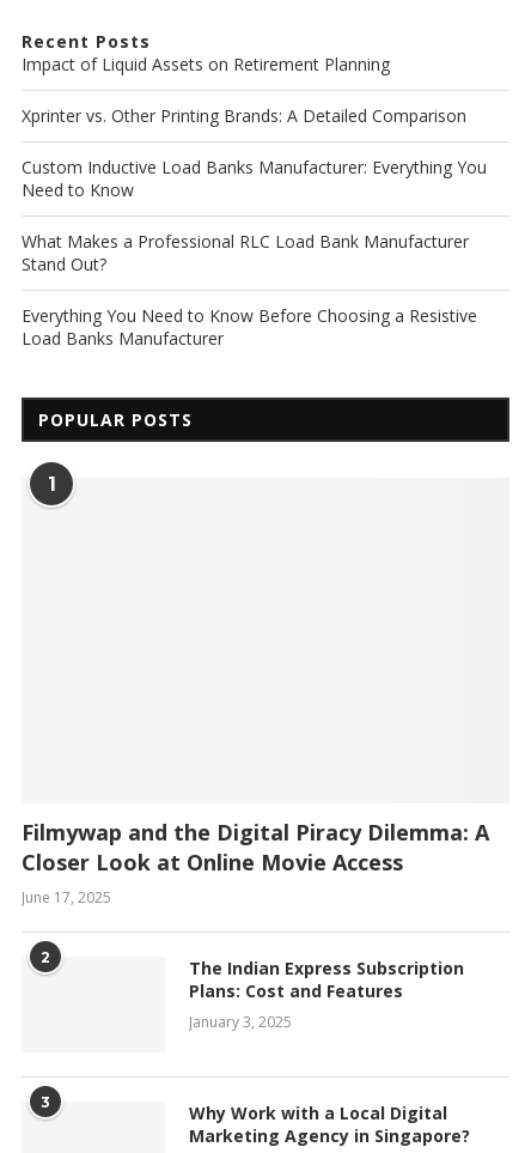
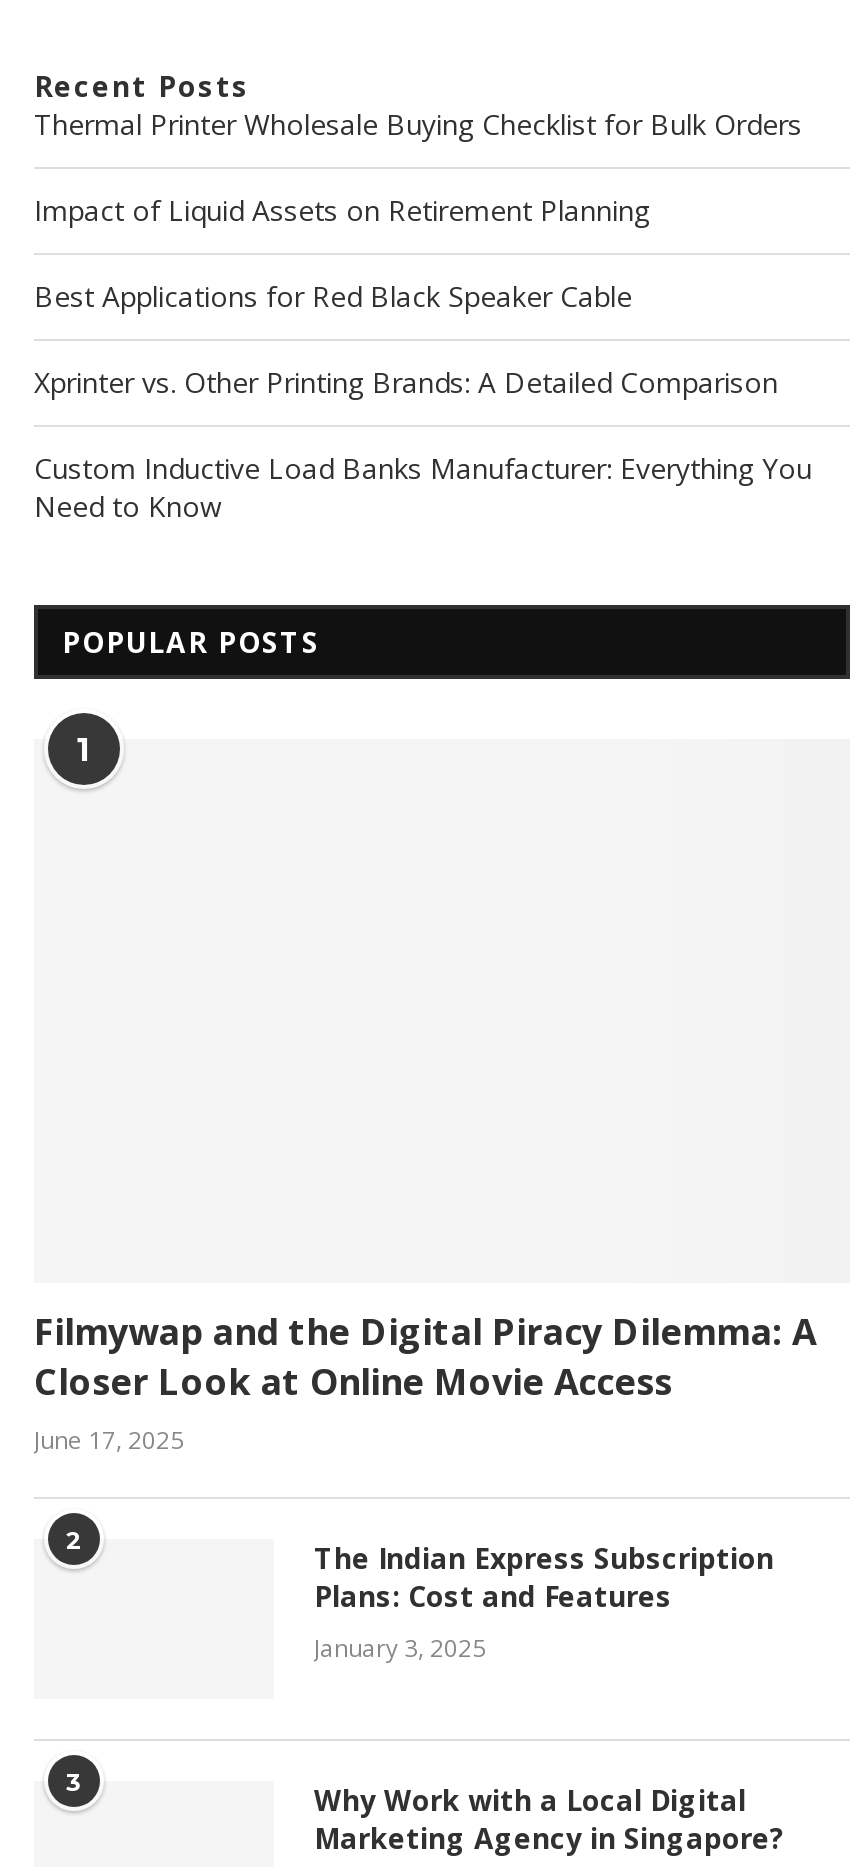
+ Thermal Printer Wholesale Buying Checklist for Bulk Orders

moved down: Impact of Liquid Assets on Retirement Planning

+ Best Applications for Red Black Speaker Cable

moved down: Xprinter vs. Other Printing Brands: A Detailed Comparison | Custom Inductive Load Banks Manufacturer: Everything You | Need to Know

- What Makes a Professional RLC Load Bank Manufacturer
- Stand Out?
- Everything You Need to Know Before Choosing a Resistive
- Load Banks Manufacturer
